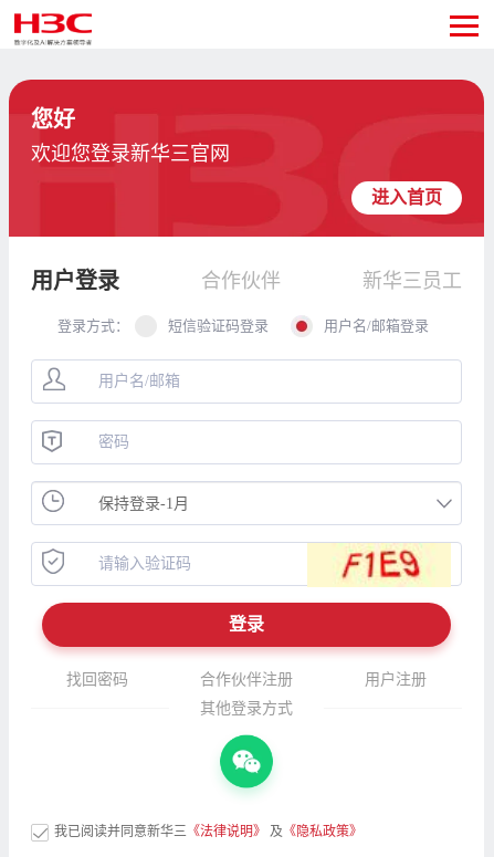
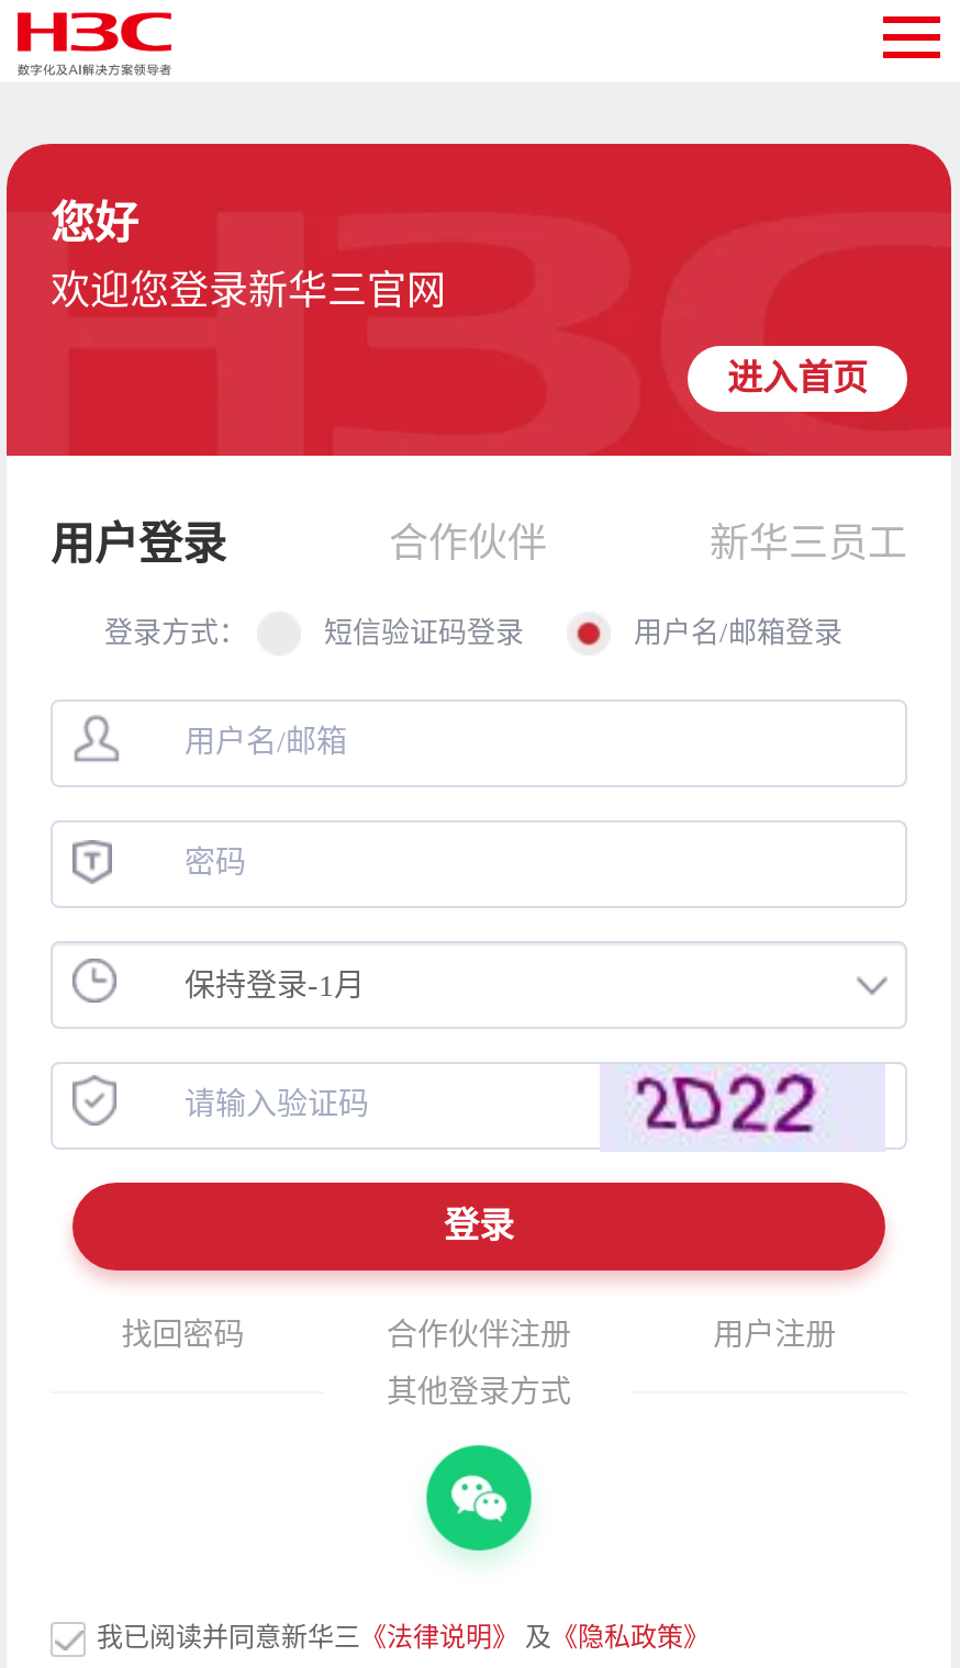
- [image]
+ [image]
